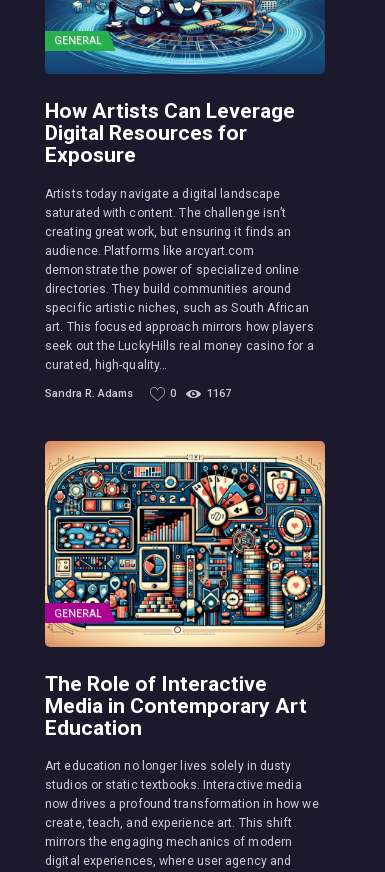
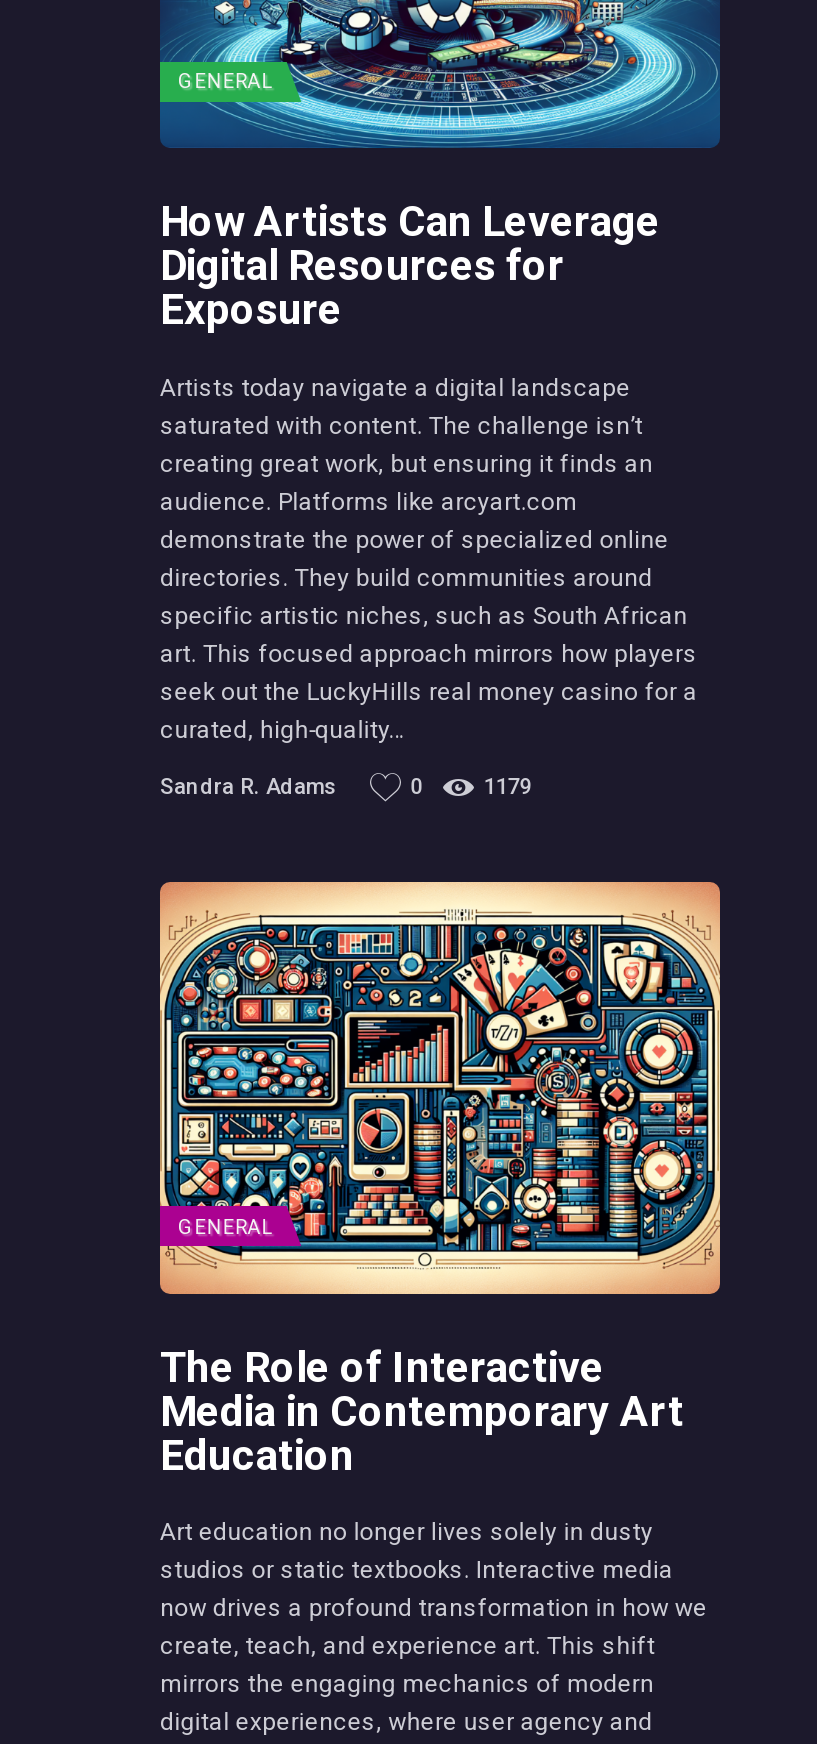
- 1167
+ 1179
